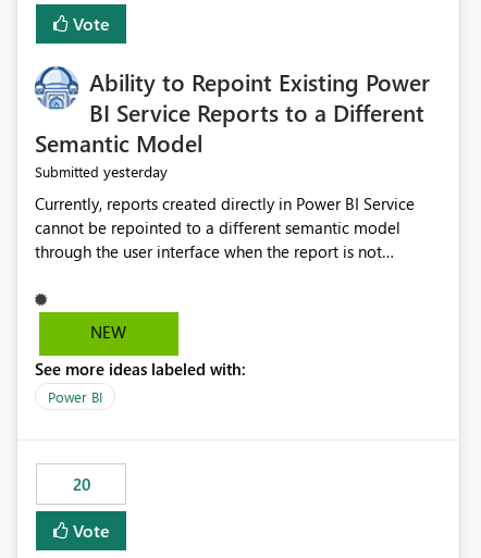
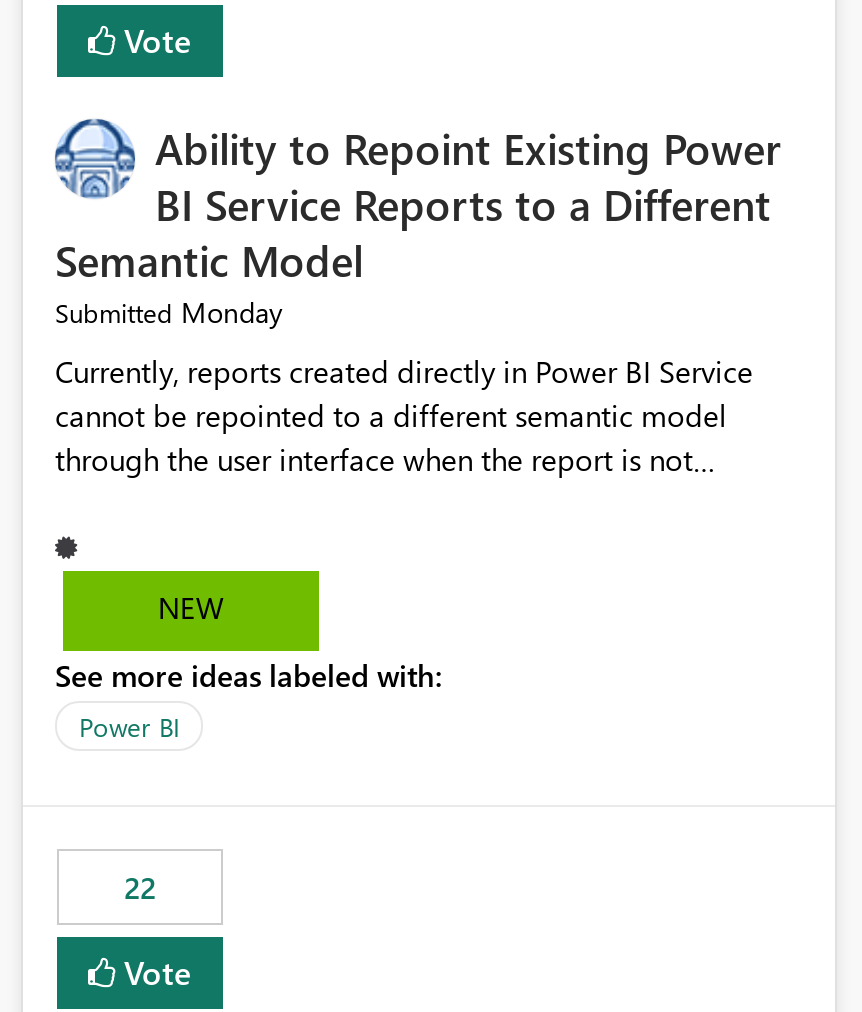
- Submitted yesterday
+ Submitted Monday

- 20
+ 22
